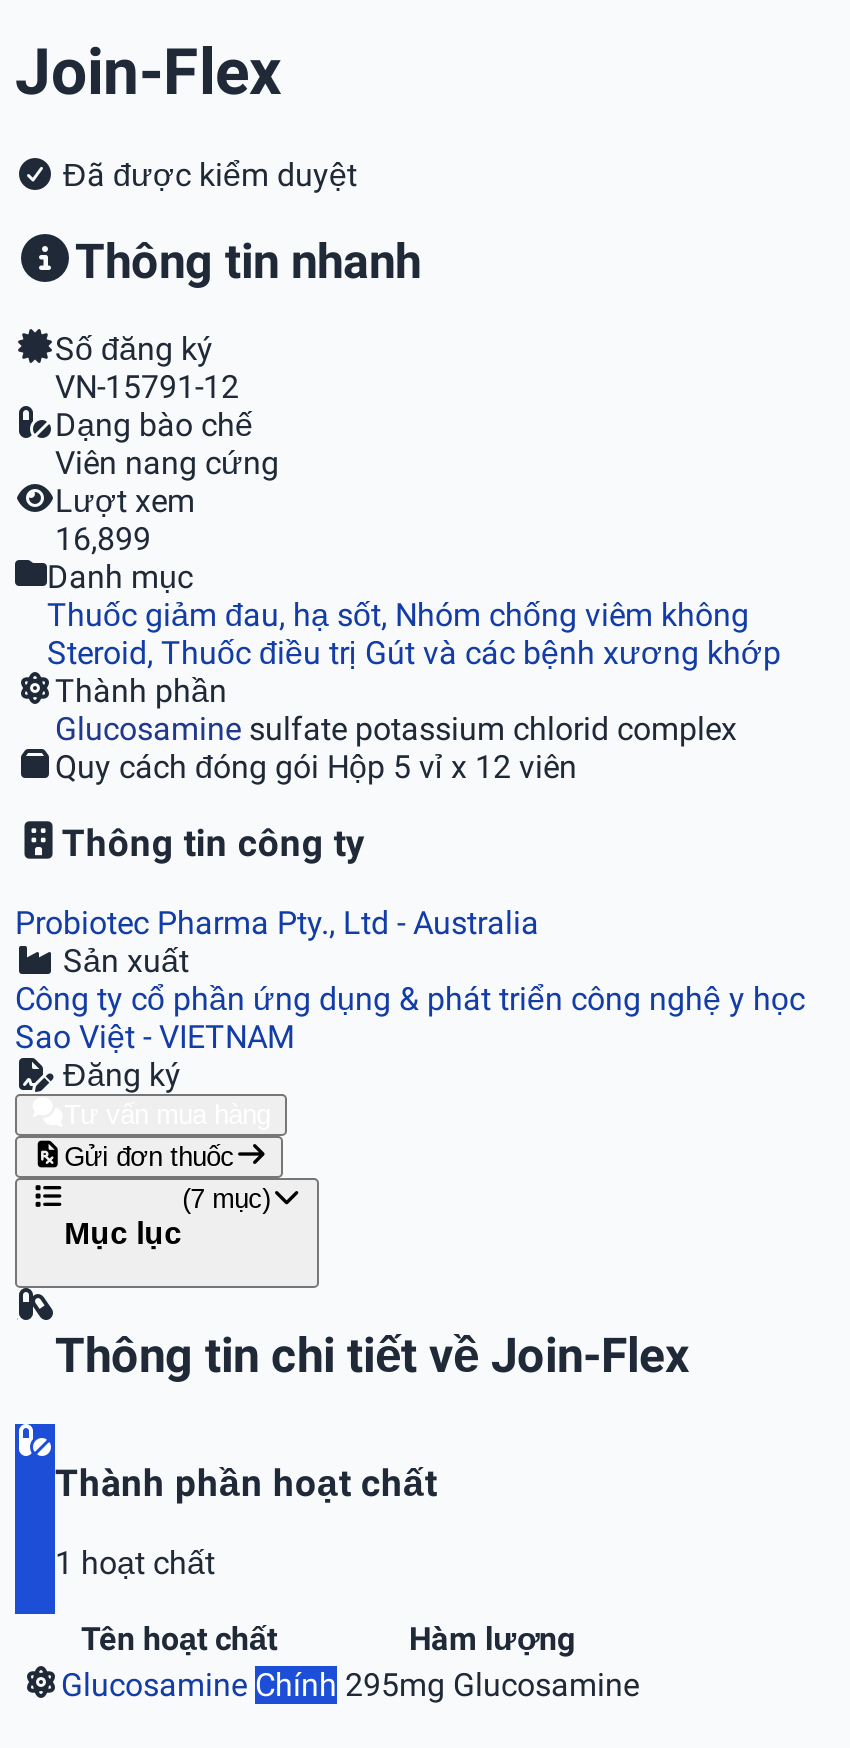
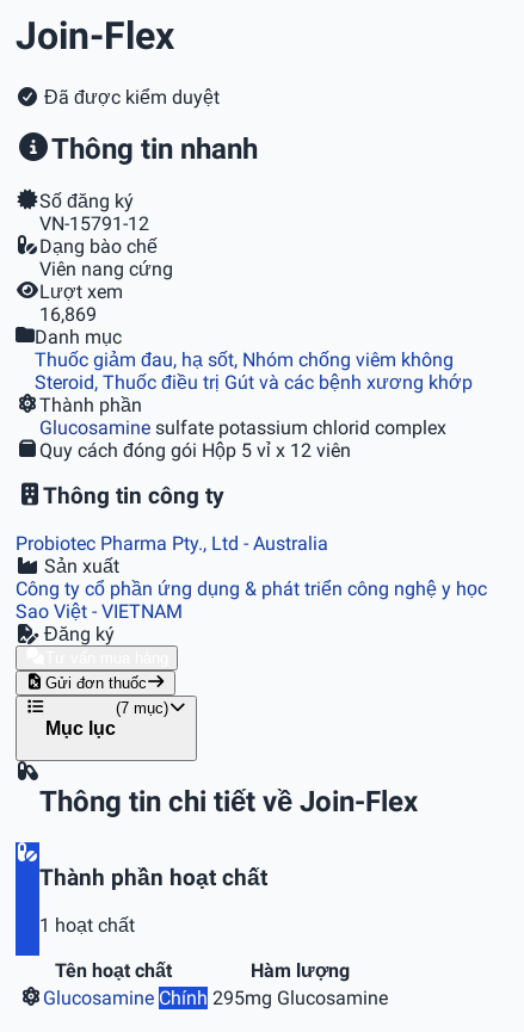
- 16,899
+ 16,869
